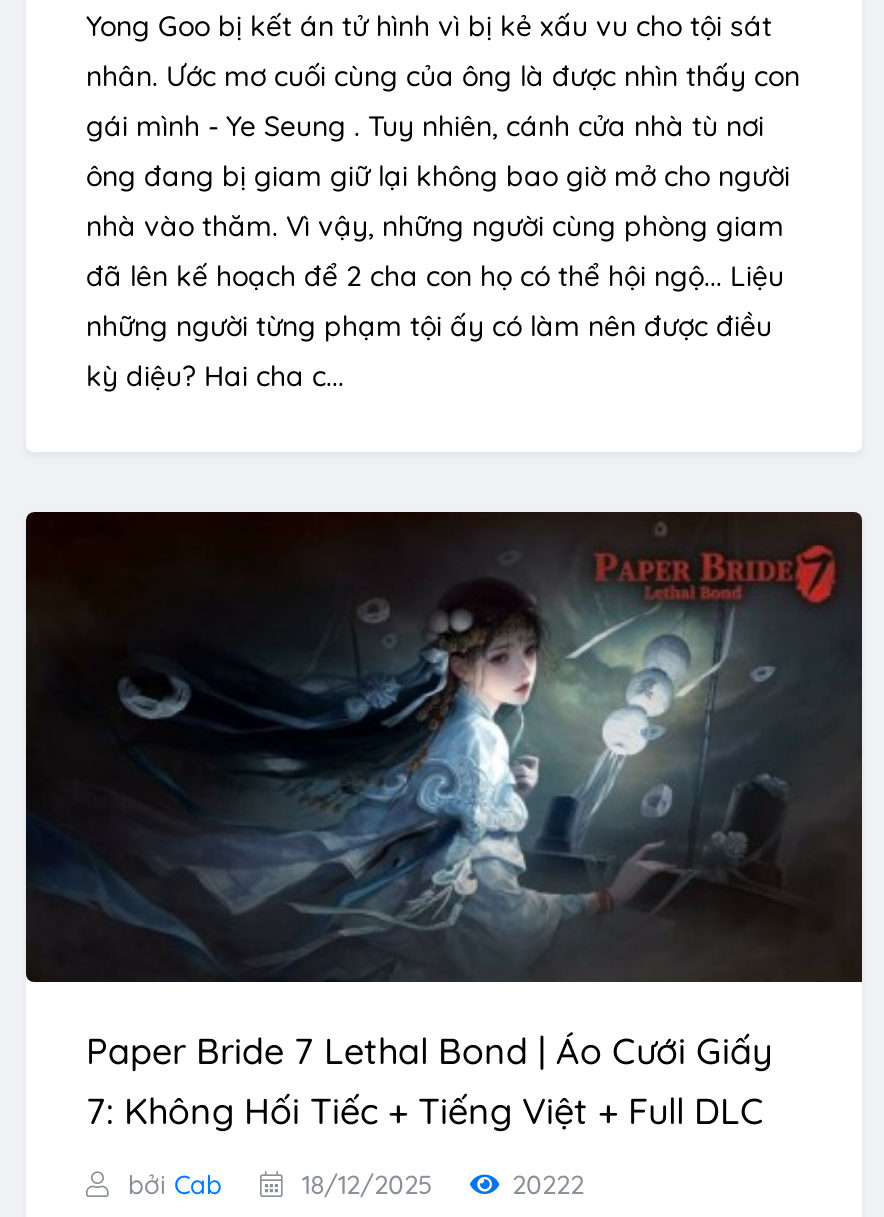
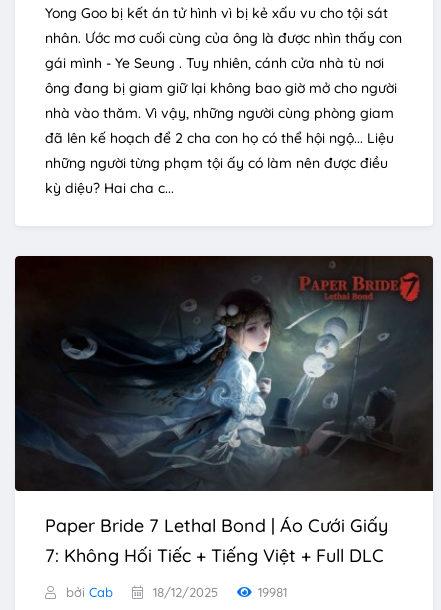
- 20222
+ 19981
